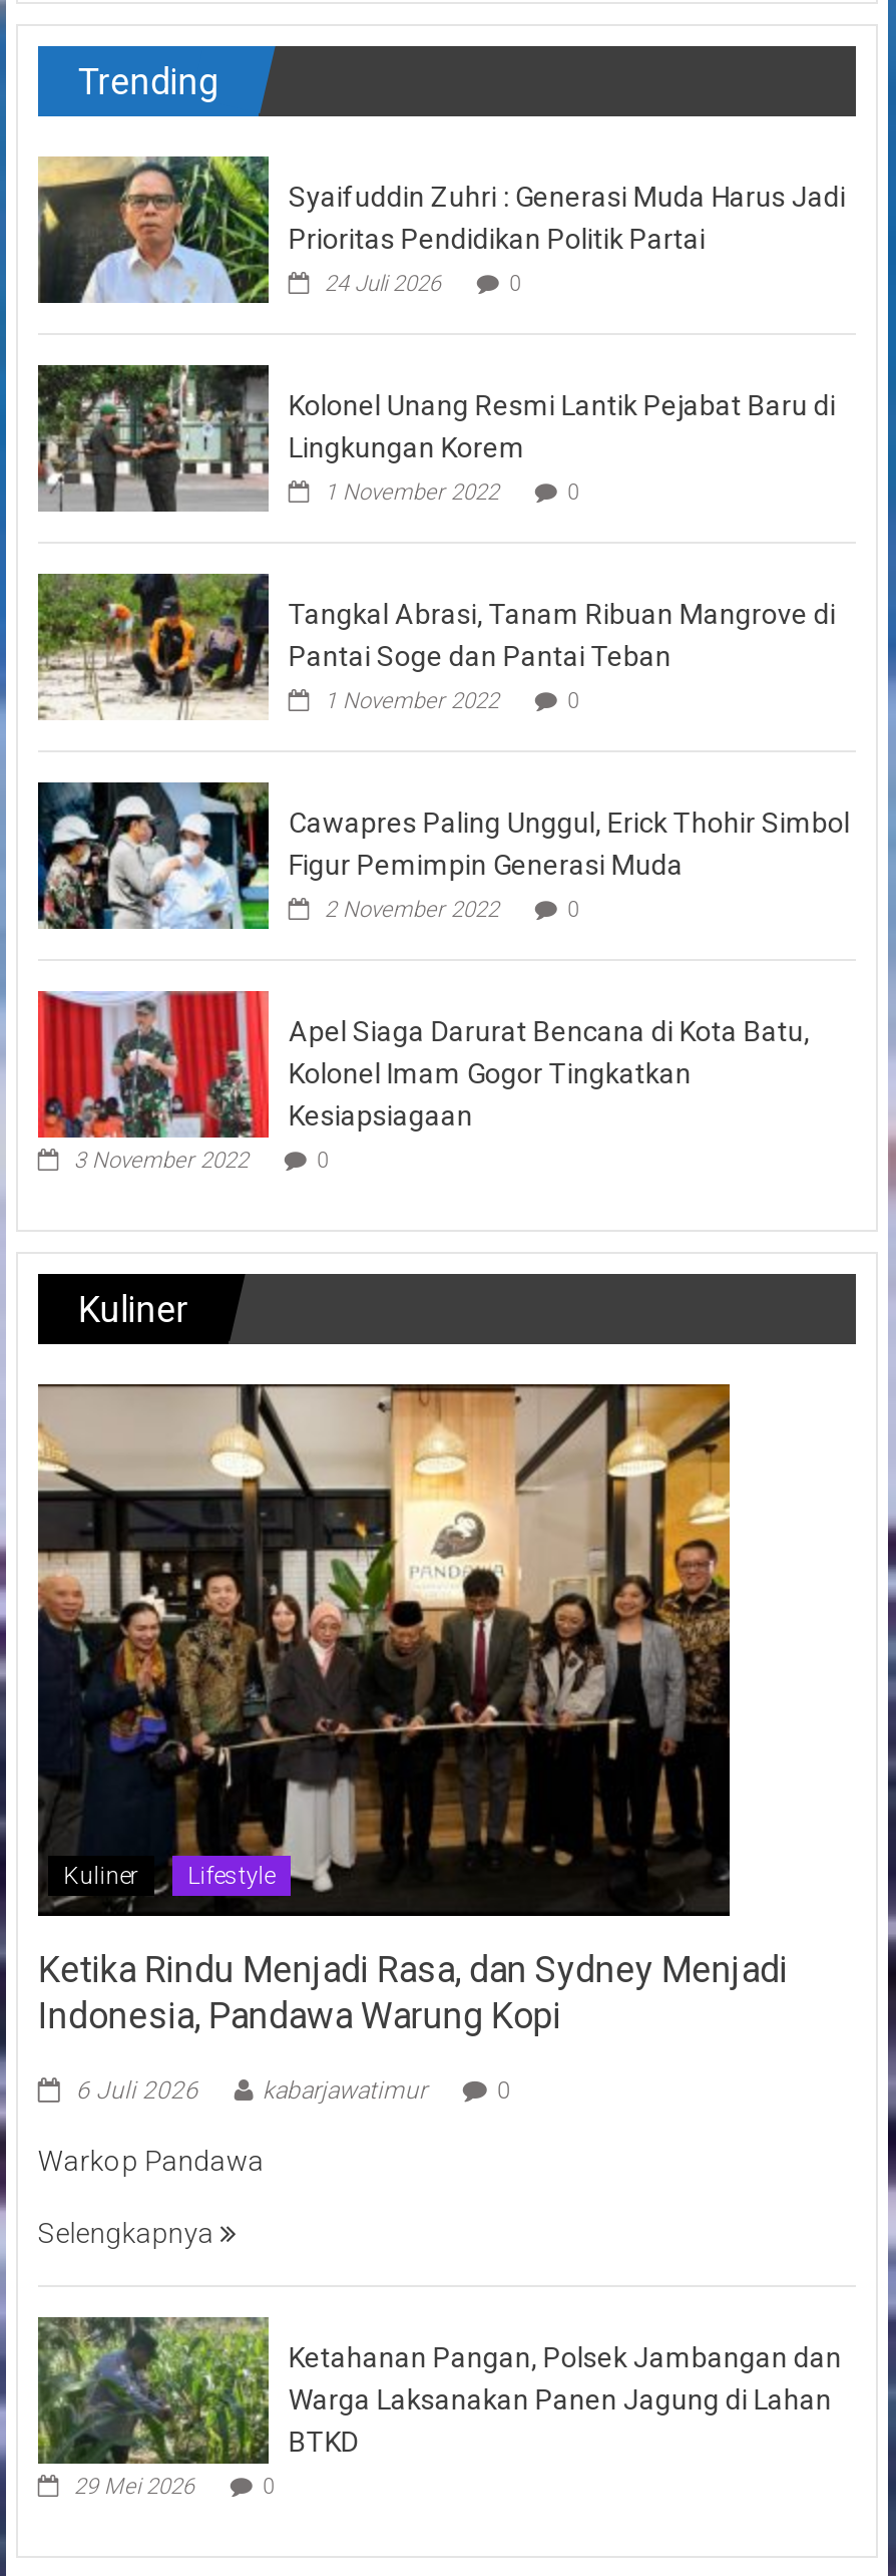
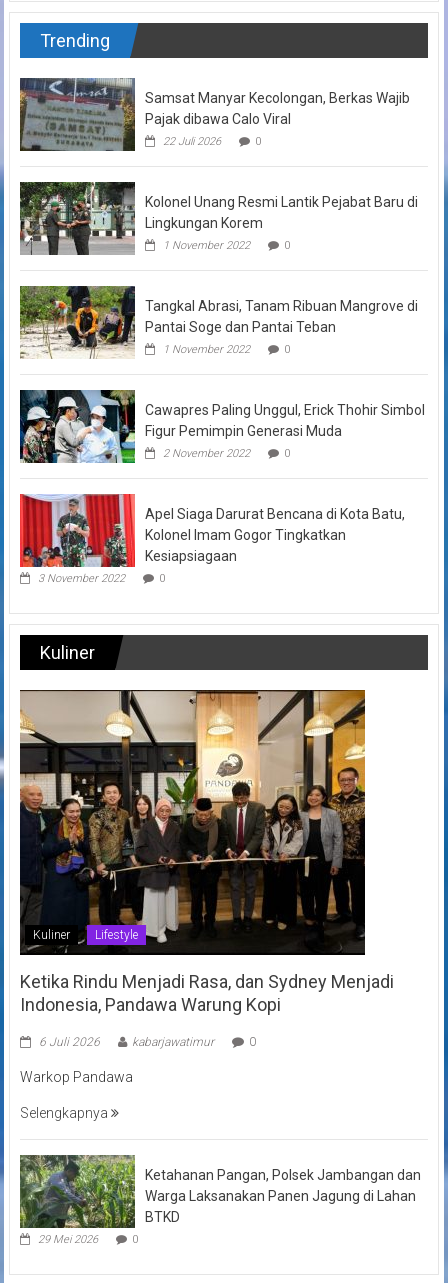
- [image]
- Syaifuddin Zuhri : Generasi Muda Harus Jadi
- Prioritas Pendidikan Politik Partai
+ [image]
+ Samsat Manyar Kecolongan, Berkas Wajib
+ Pajak dibawa Calo Viral

- 24 Juli 2026
+ 22 Juli 2026
